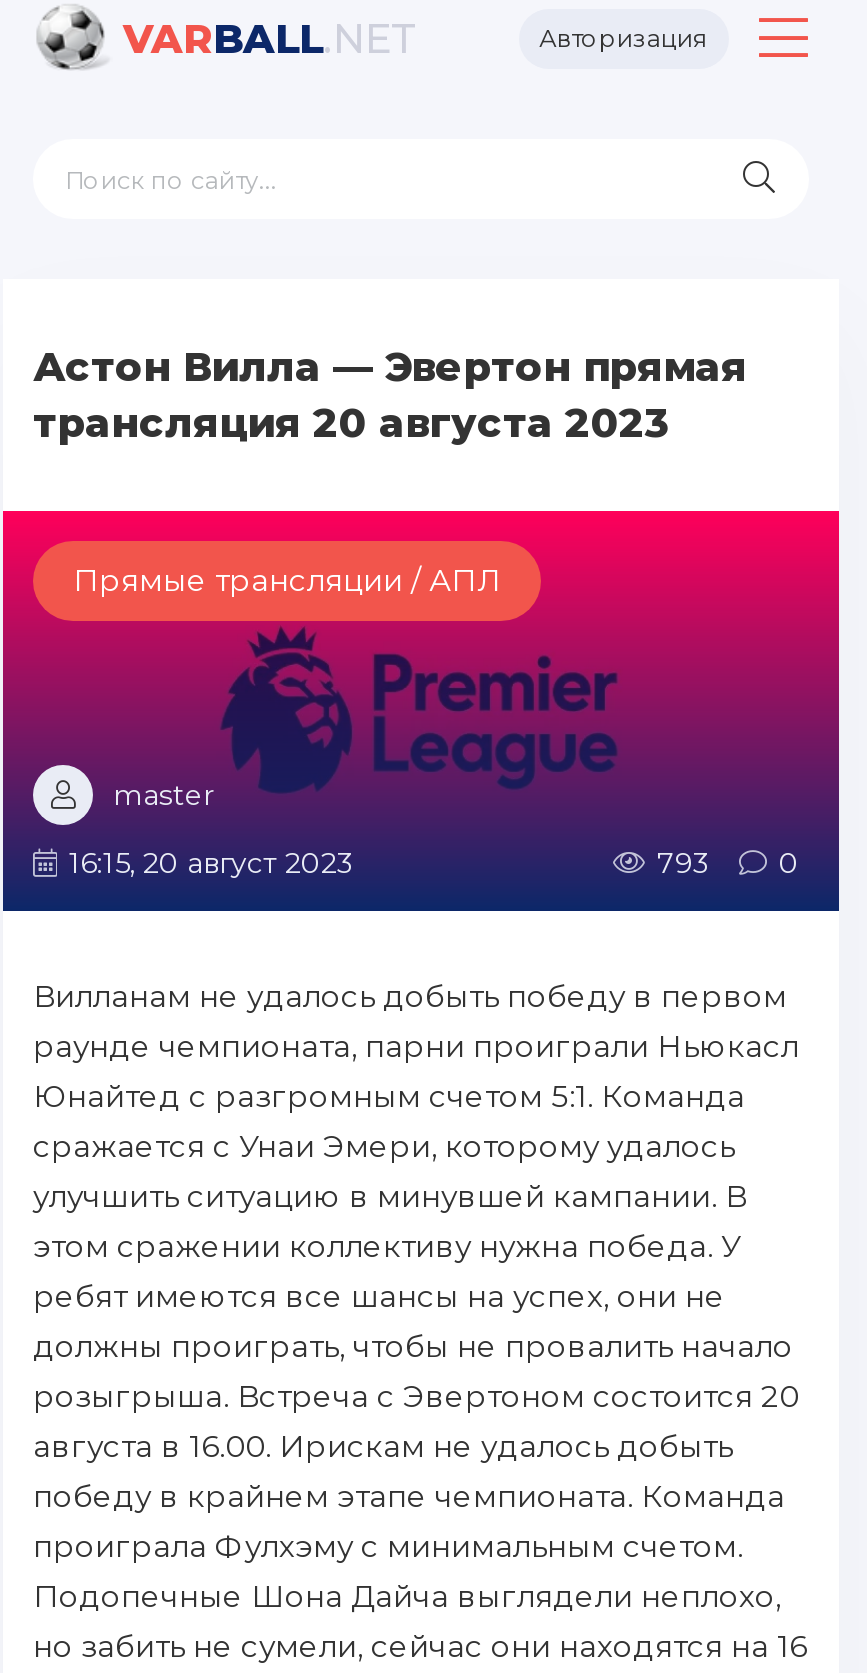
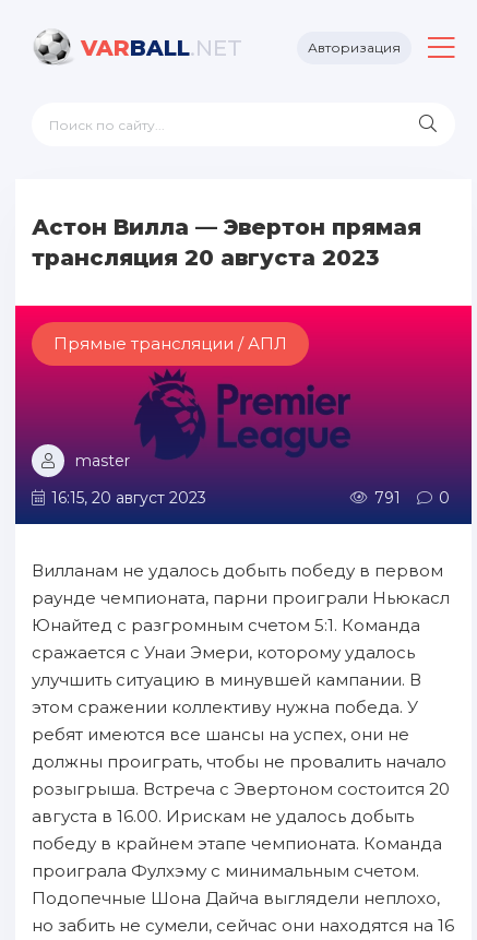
- 793
+ 791
